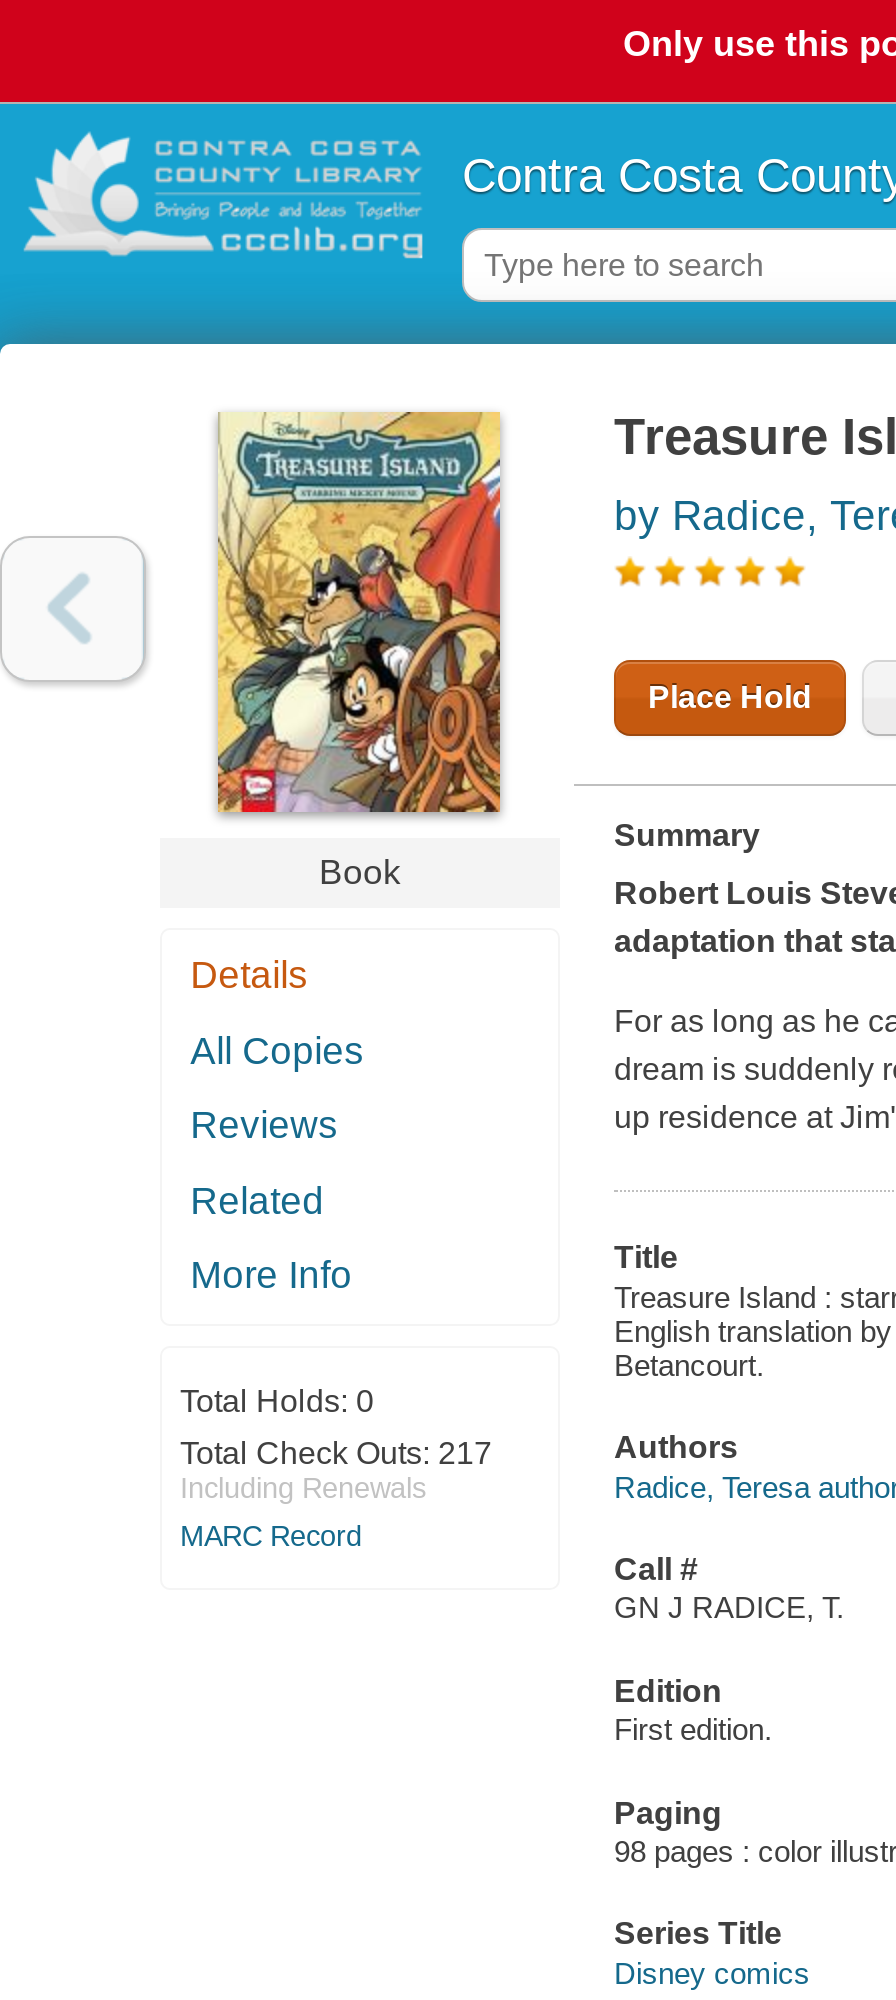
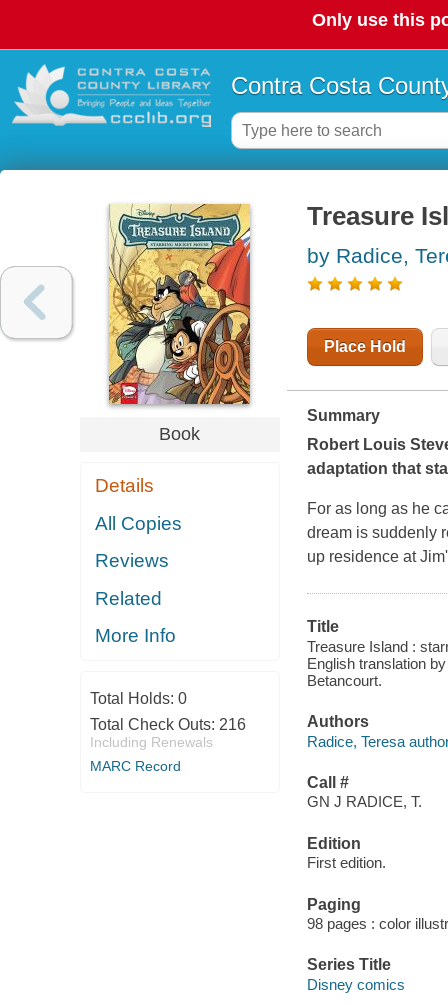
- Total Check Outs: 217
+ Total Check Outs: 216
